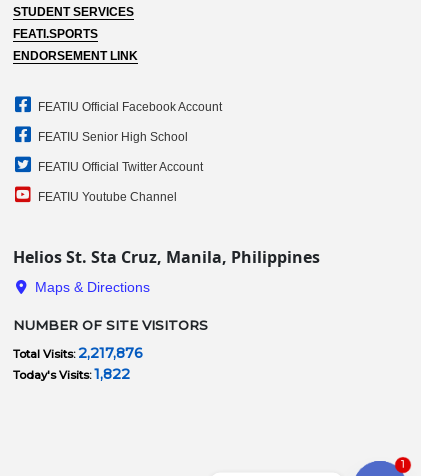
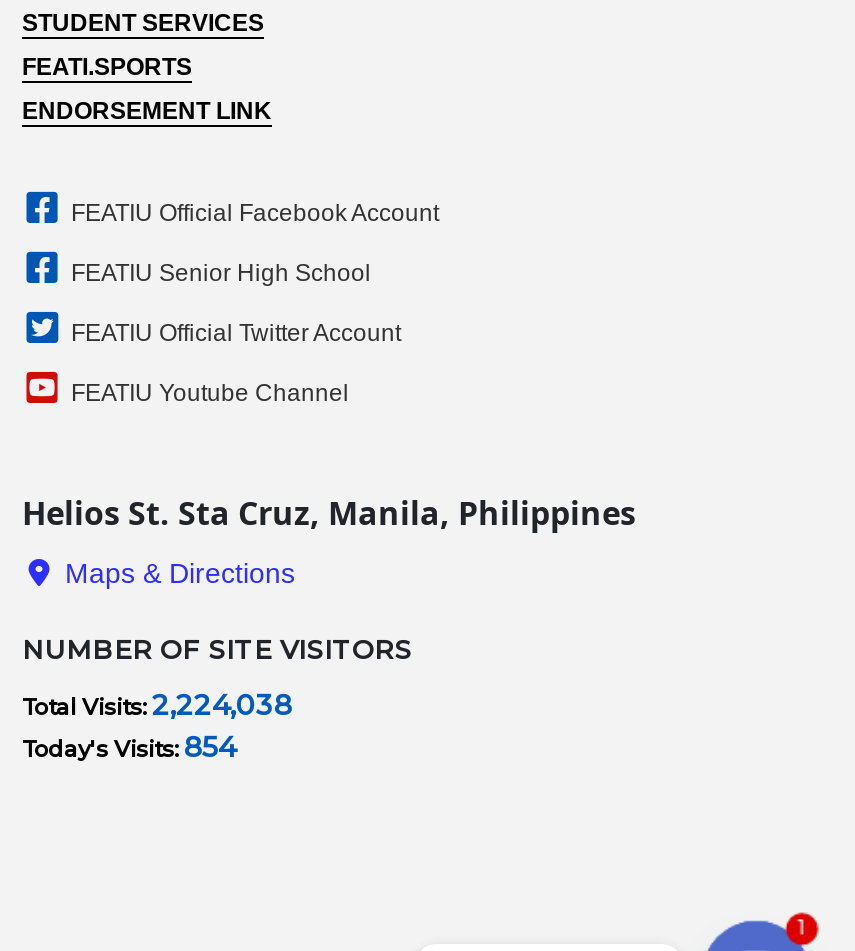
- Total Visits:2,217,876
+ Total Visits:2,224,038

- Today's Visits:1,822
+ Today's Visits:854
